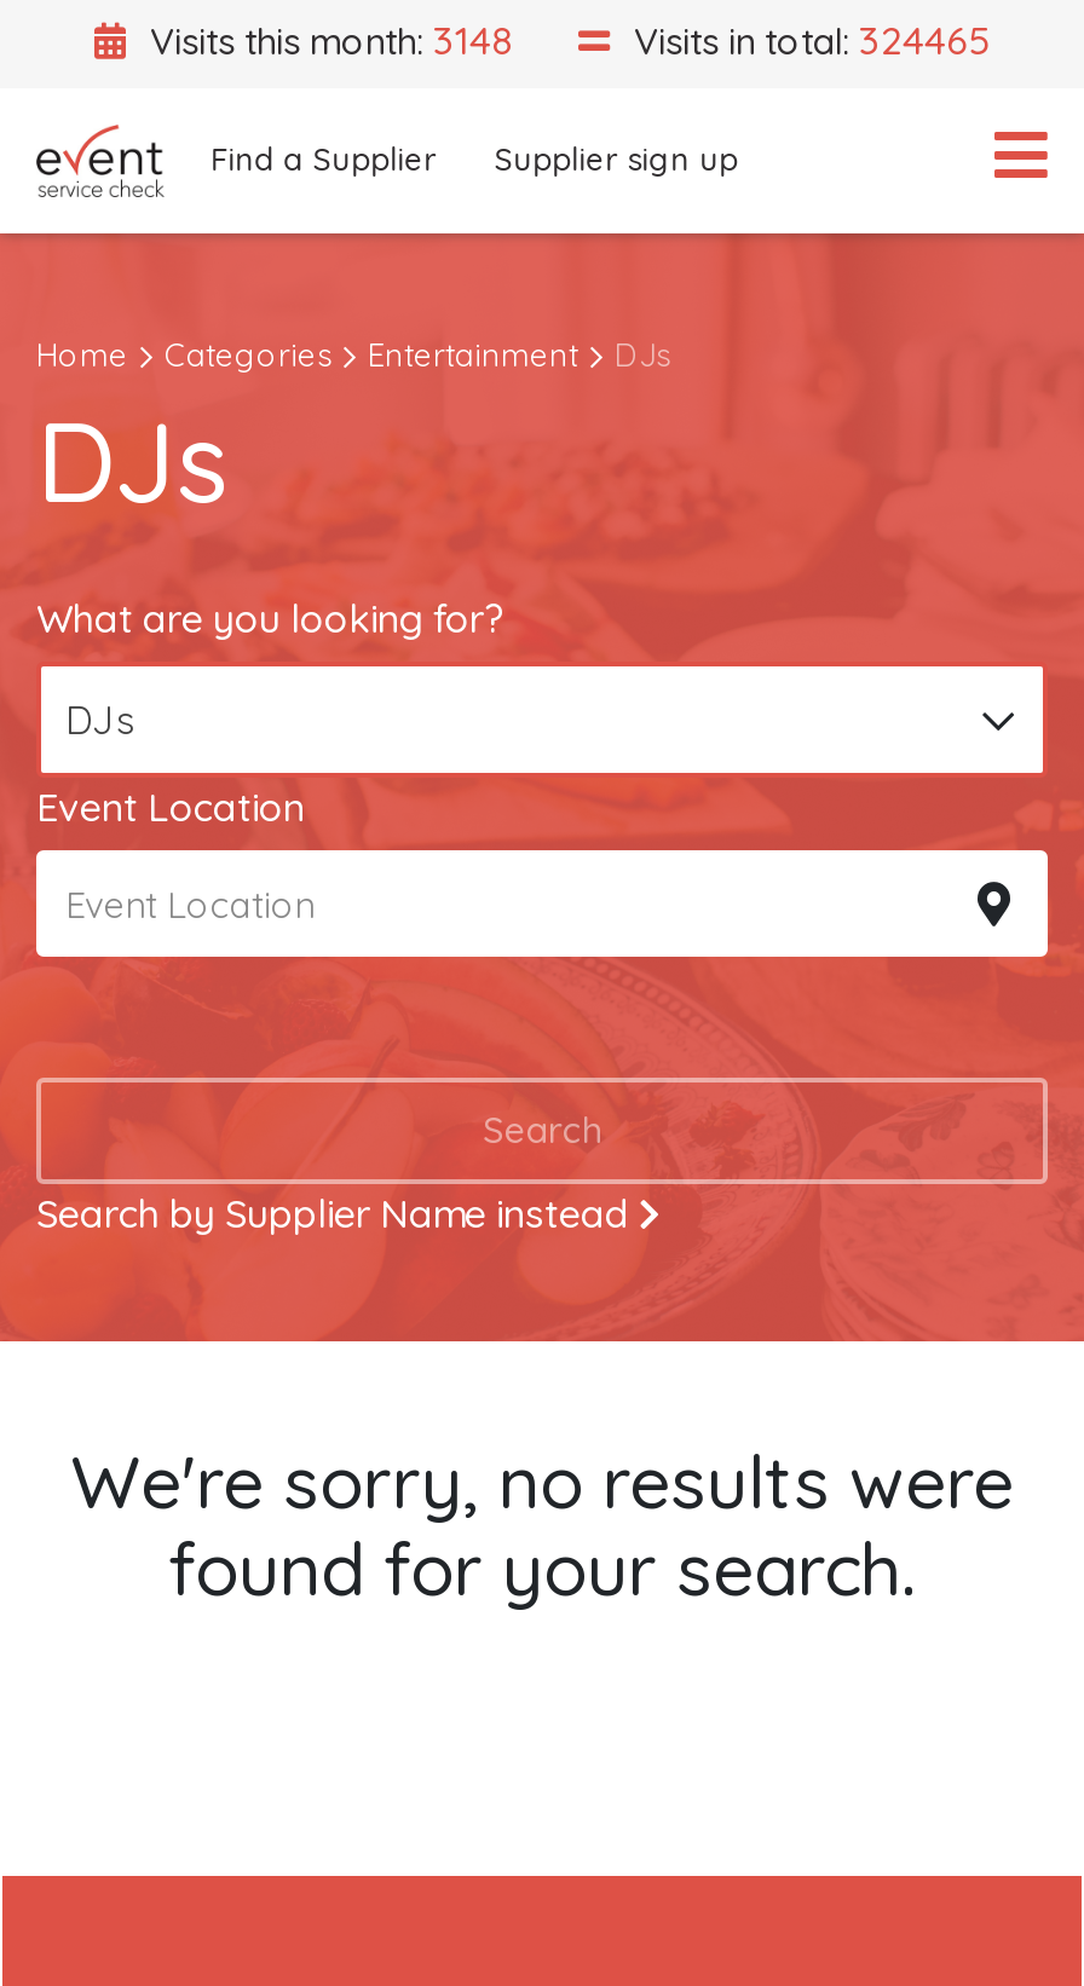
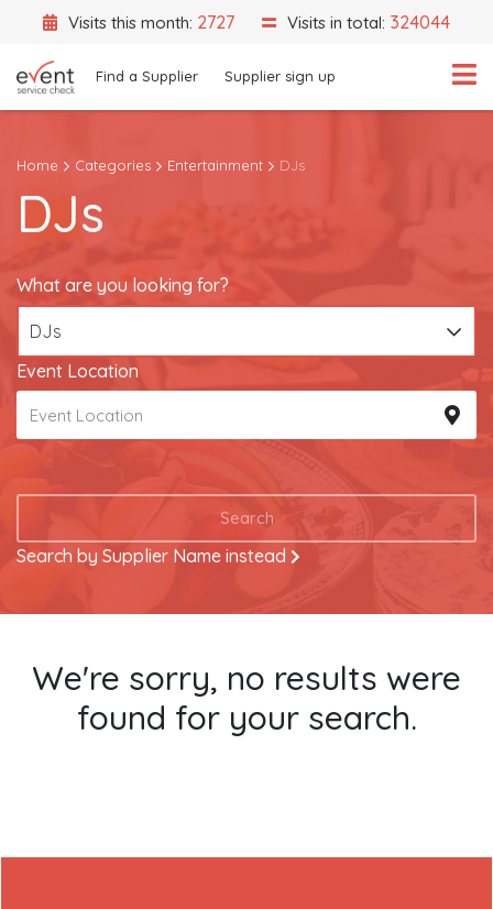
- Visits this month: 3148
+ Visits this month: 2727

- Visits in total: 324465
+ Visits in total: 324044
